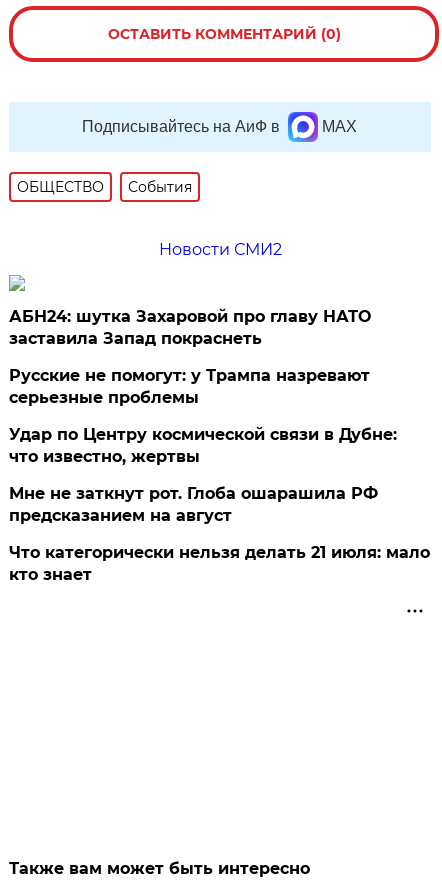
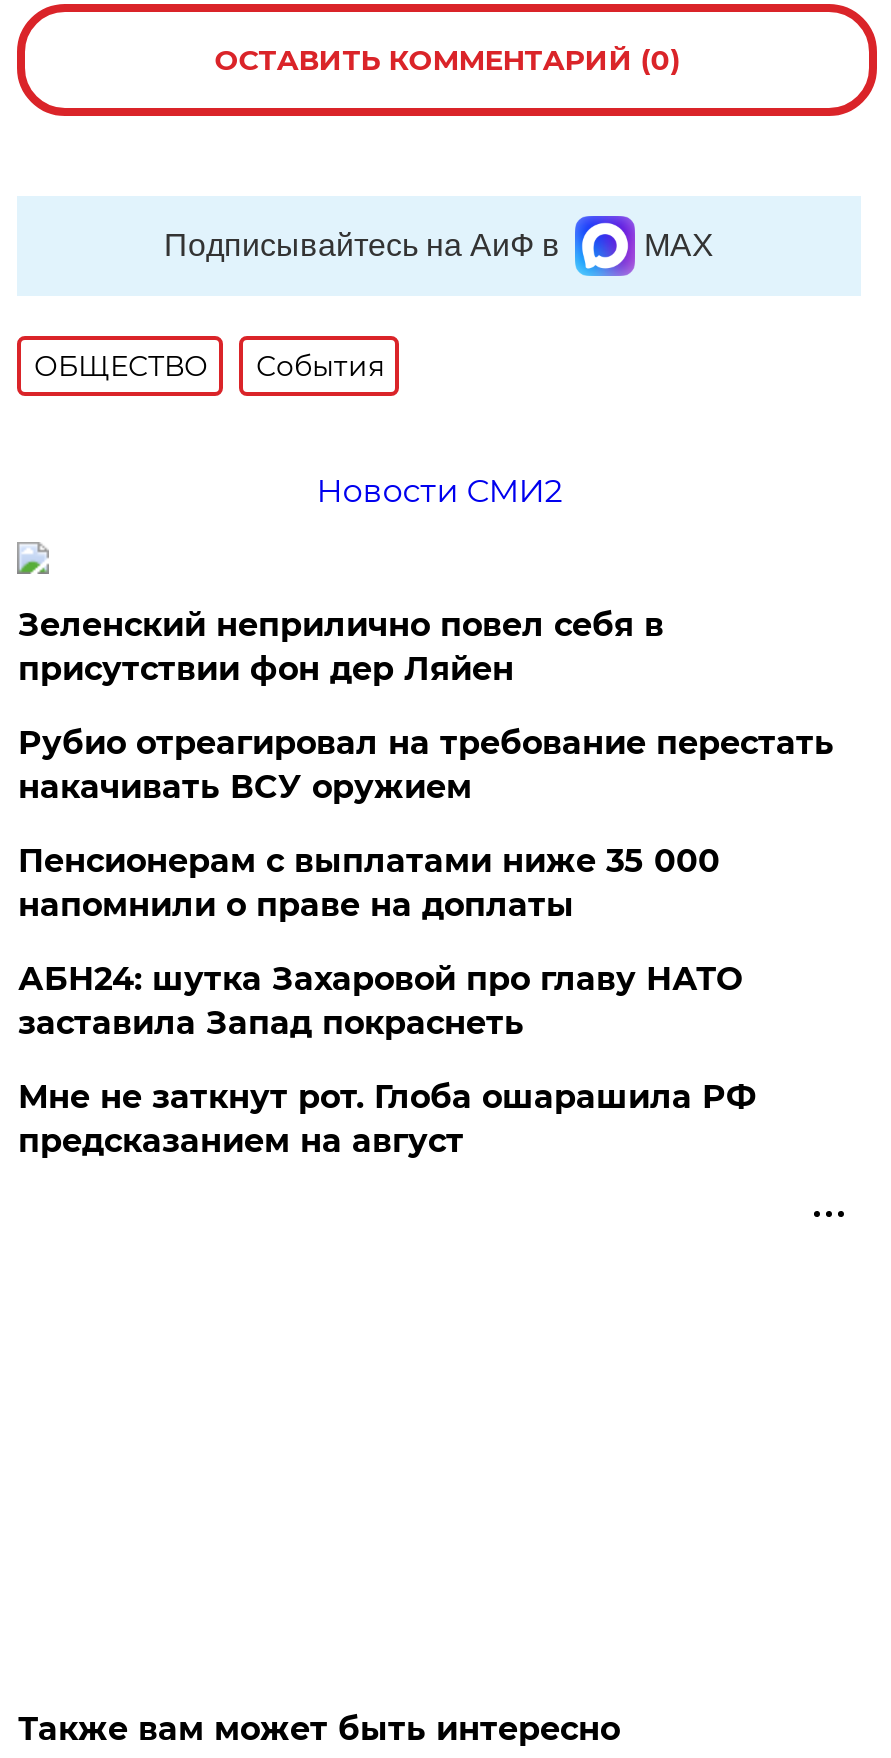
+ Зеленский неприлично повел cебя в
+ присутствии фон дер Ляйен
+ Рубио отреагировал на требование перестать
+ накачивать ВСУ оружием
+ Пенсионерам с выплатами ниже 35 000
+ напомнили о праве на доплаты

moved down: АБН24: шутка Захаровой про главу НАТО | заставила Запад покраснеть

- Русские не помогут: у Трампа назревают
- серьезные проблемы
- Удар по Центру космической связи в Дубне:
- что известно, жертвы

moved down: Мне не заткнут рот. Глоба ошарашила РФ | предсказанием на август

- Что категорически нельзя делать 21 июля: мало
- кто знает
